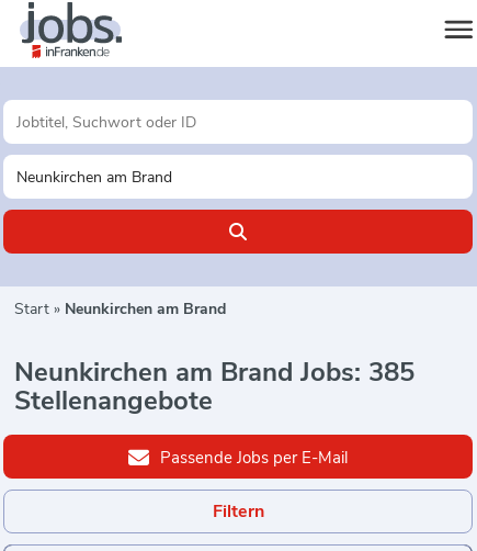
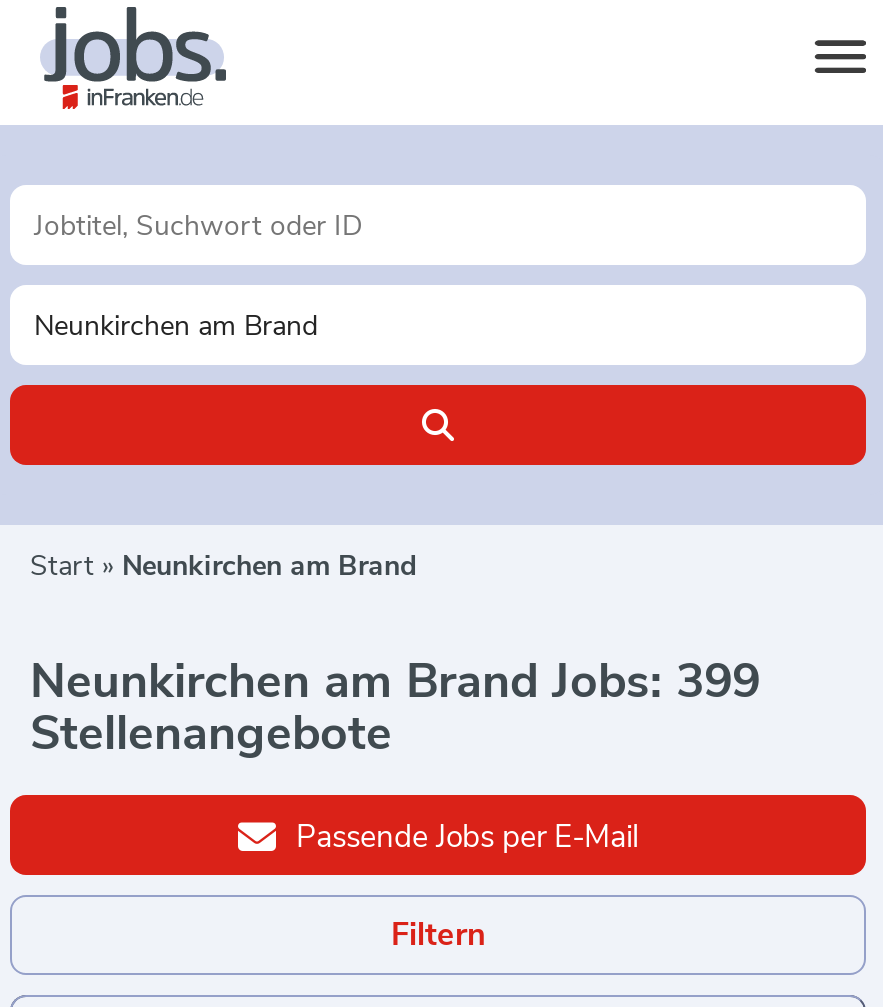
- Neunkirchen am Brand Jobs: 385
+ Neunkirchen am Brand Jobs: 399
